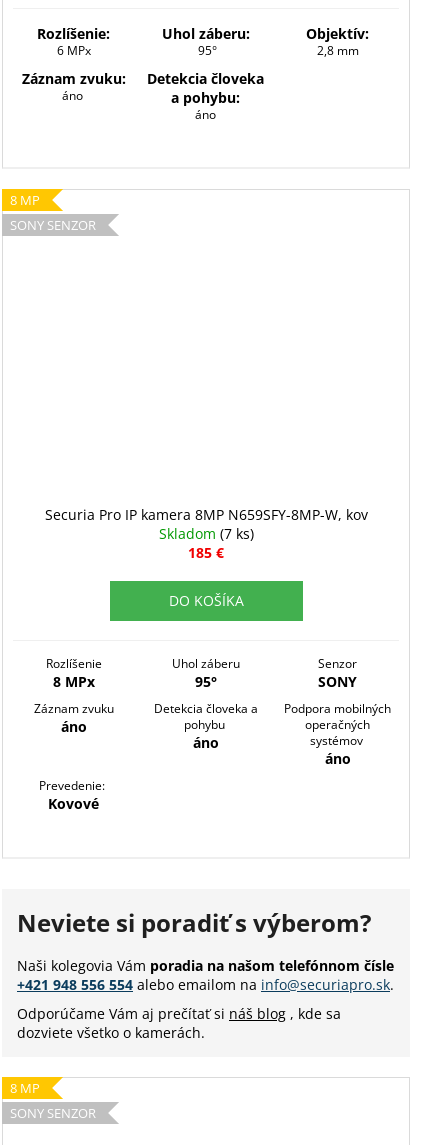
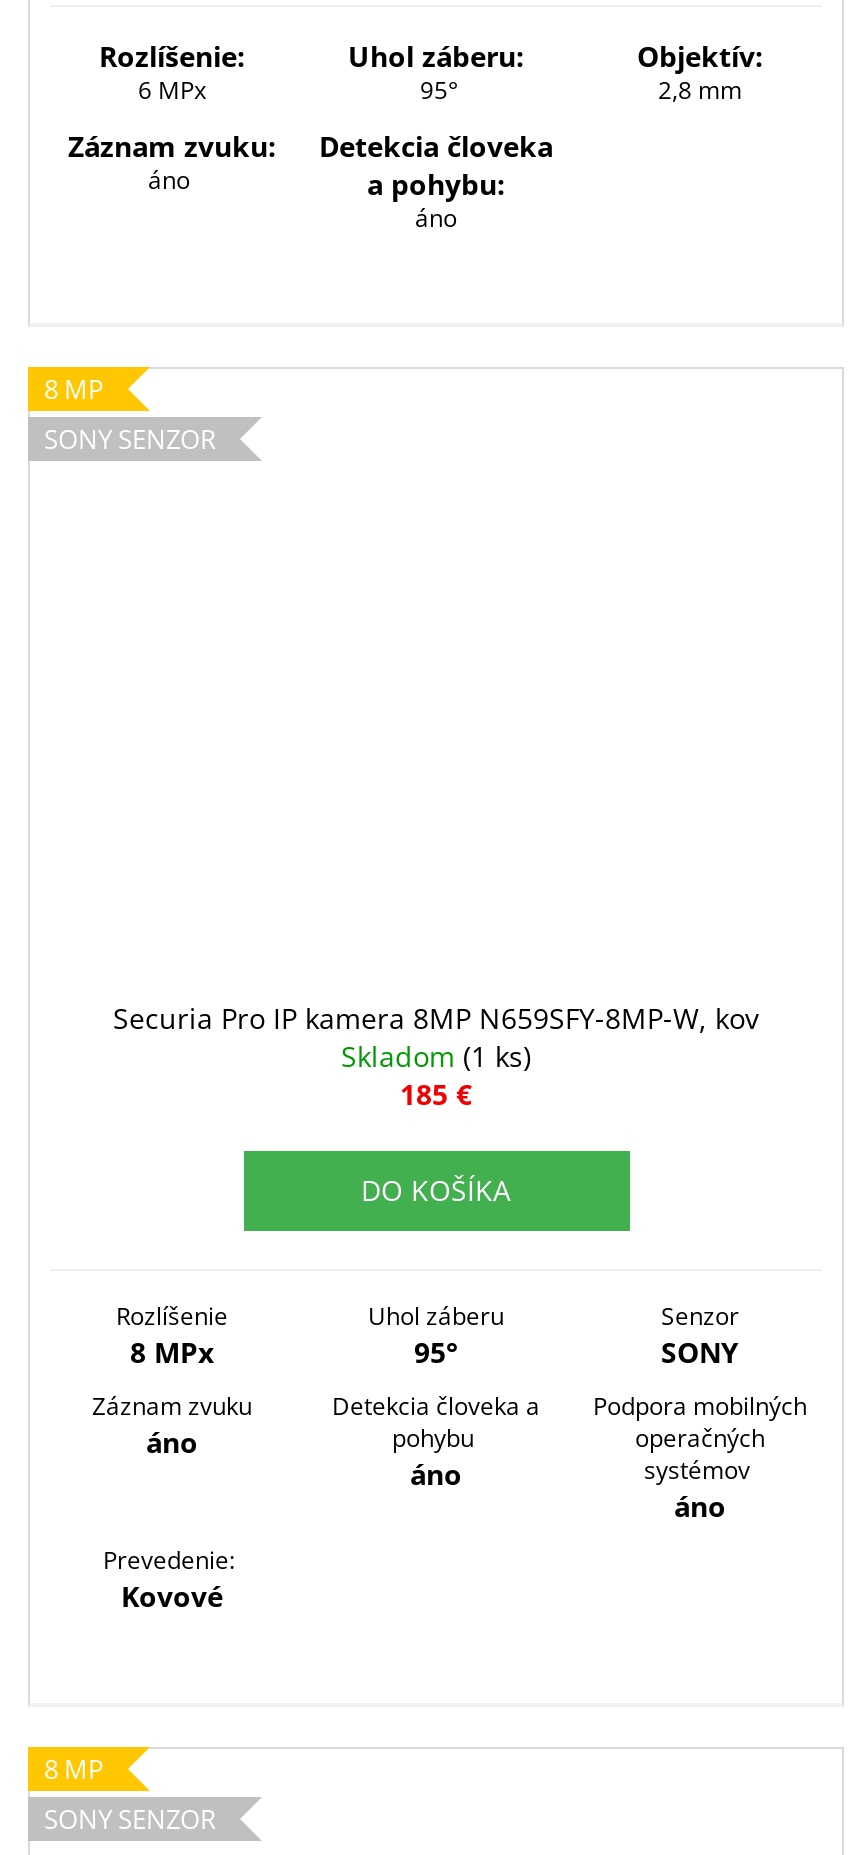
- Skladom (7 ks)
+ Skladom (1 ks)

- Neviete si poradiť s výberom?
- Naši kolegovia Vám poradia na našom telefónnom čísle
- +421 948 556 554 alebo emailom na info@securiapro.sk.
- Odporúčame Vám aj prečítať si náš blog, kde sa
- dozviete všetko o kamerách.
